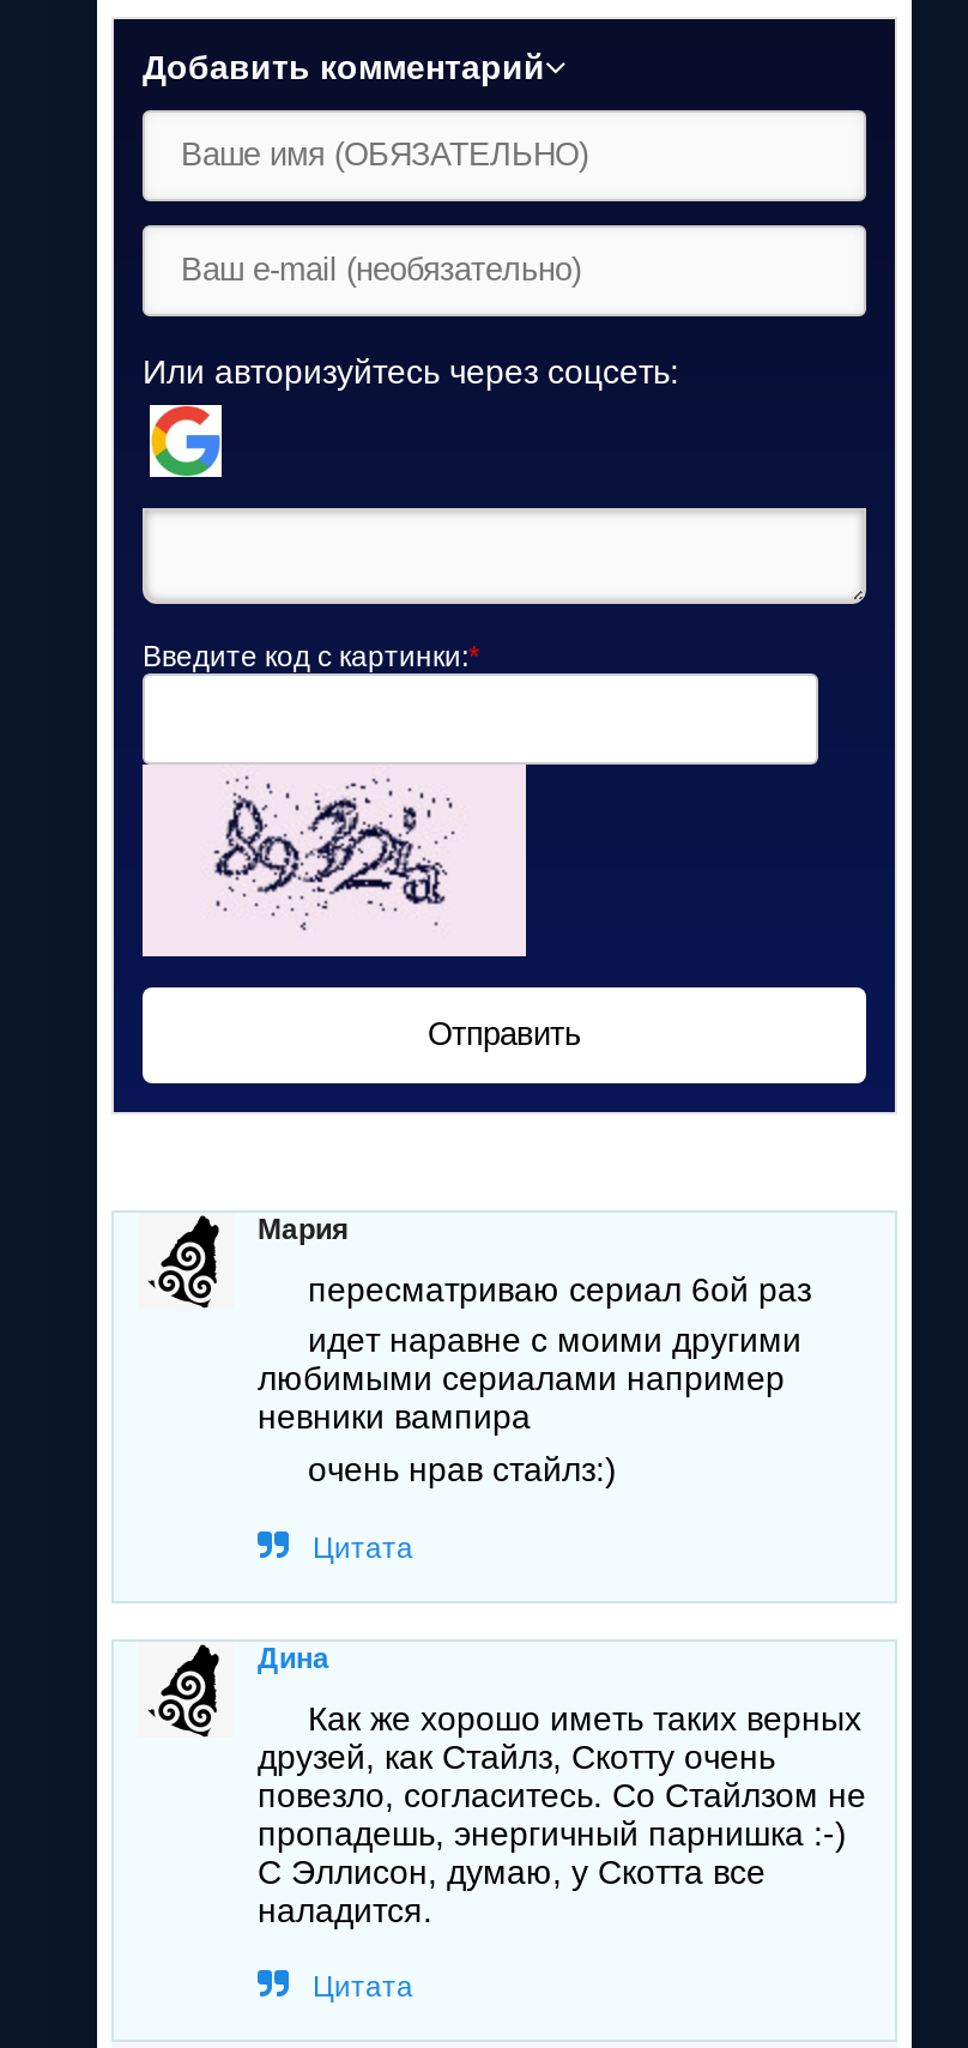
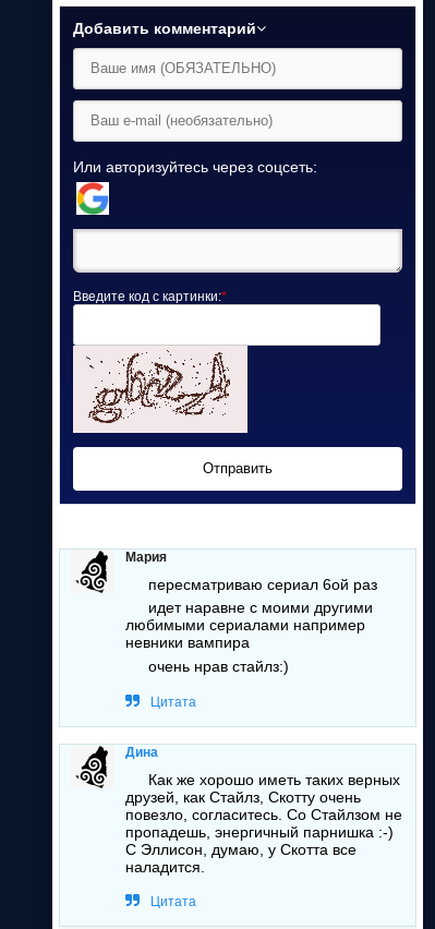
- [image]
+ [image]
